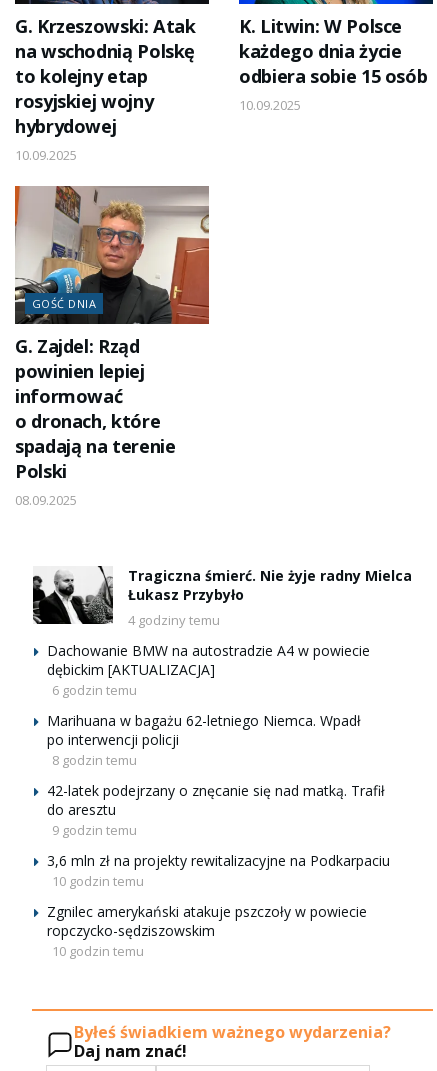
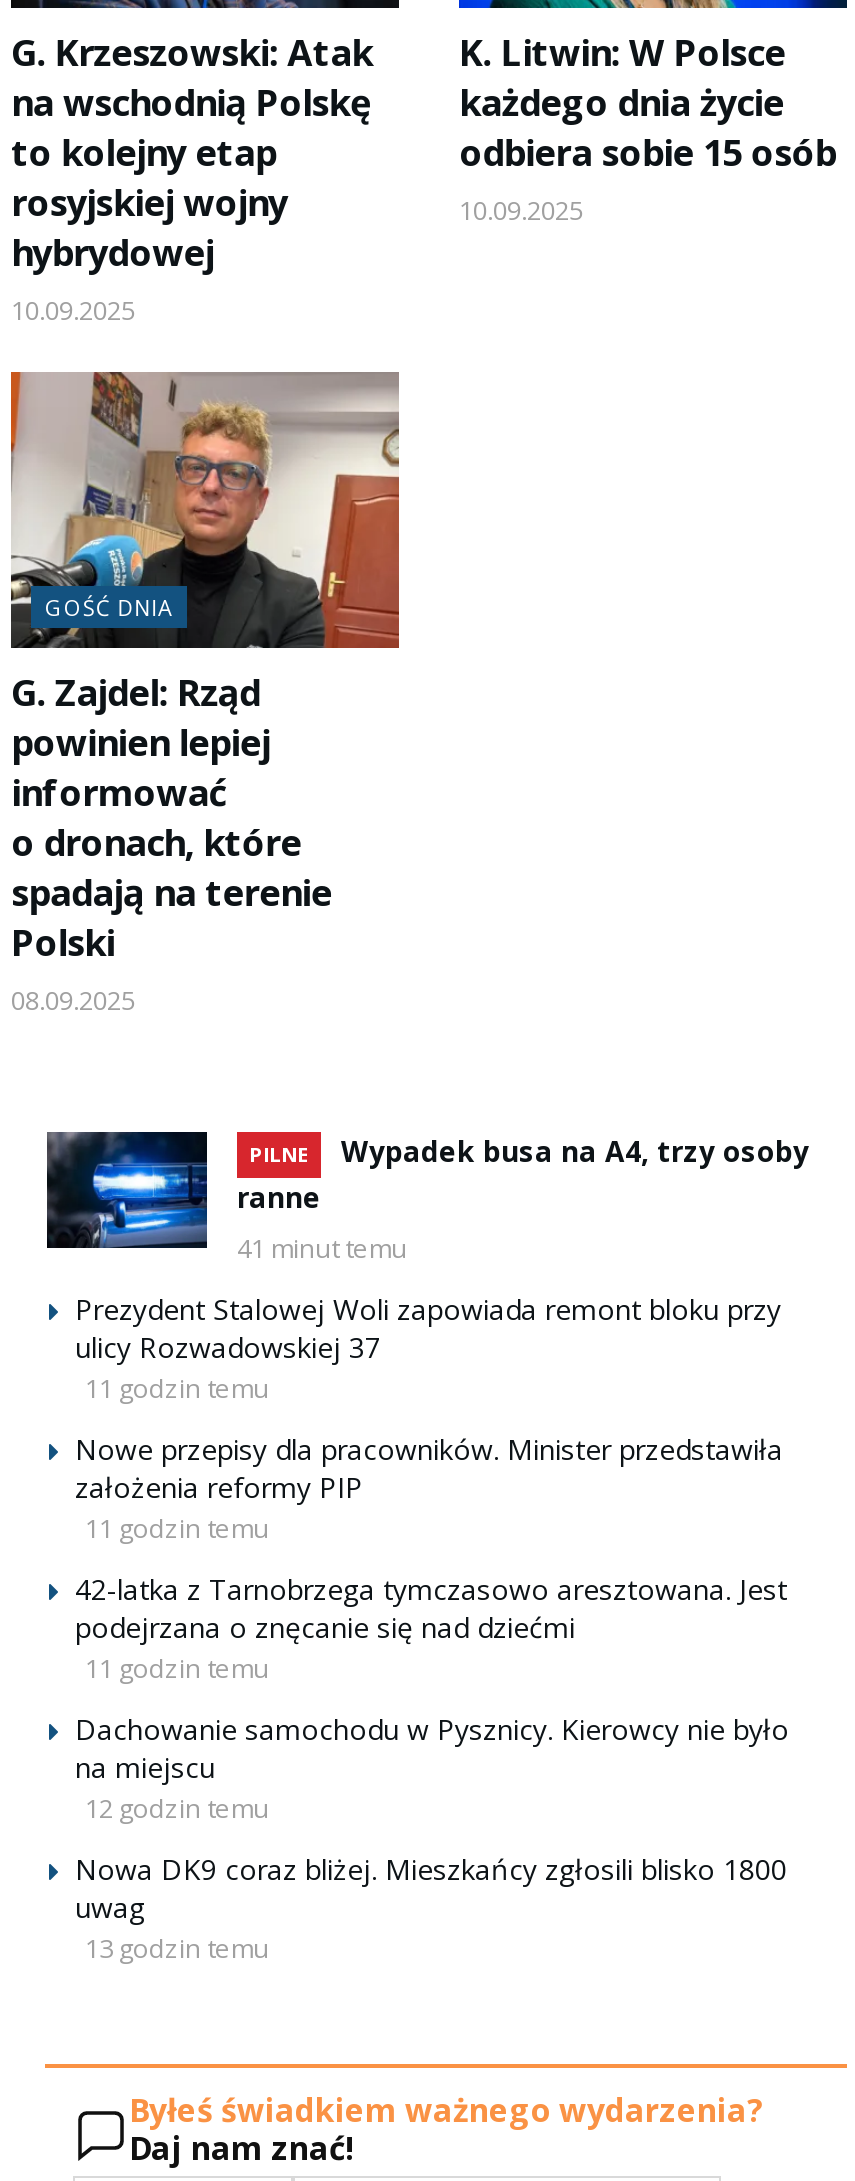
- [image]
- Tragiczna śmierć. Nie żyje radny Mielca
- Łukasz Przybyło
- 4 godziny temu
+ [image]
+ PILNE
+ Wypadek busa na A4, trzy osoby
+ ranne
+ 41 minut temu

- Dachowanie BMW na autostradzie A4 w powiecie
- dębickim [AKTUALIZACJA]
- 6 godzin temu
+ Prezydent Stalowej Woli zapowiada remont bloku przy
+ ulicy Rozwadowskiej 37
+ 11 godzin temu

- Marihuana w bagażu 62-letniego Niemca. Wpadł
- po interwencji policji
- 8 godzin temu
+ Nowe przepisy dla pracowników. Minister przedstawiła
+ założenia reformy PIP
+ 11 godzin temu

- 42-latek podejrzany o znęcanie się nad matką. Trafił
- do aresztu
- 9 godzin temu
+ 42-latka z Tarnobrzega tymczasowo aresztowana. Jest
+ podejrzana o znęcanie się nad dziećmi
+ 11 godzin temu

- 3,6 mln zł na projekty rewitalizacyjne na Podkarpaciu
- 10 godzin temu
+ Dachowanie samochodu w Pysznicy. Kierowcy nie było
+ na miejscu
+ 12 godzin temu

- Zgnilec amerykański atakuje pszczoły w powiecie
- ropczycko-sędziszowskim
- 10 godzin temu
+ Nowa DK9 coraz bliżej. Mieszkańcy zgłosili blisko 1800
+ uwag
+ 13 godzin temu
